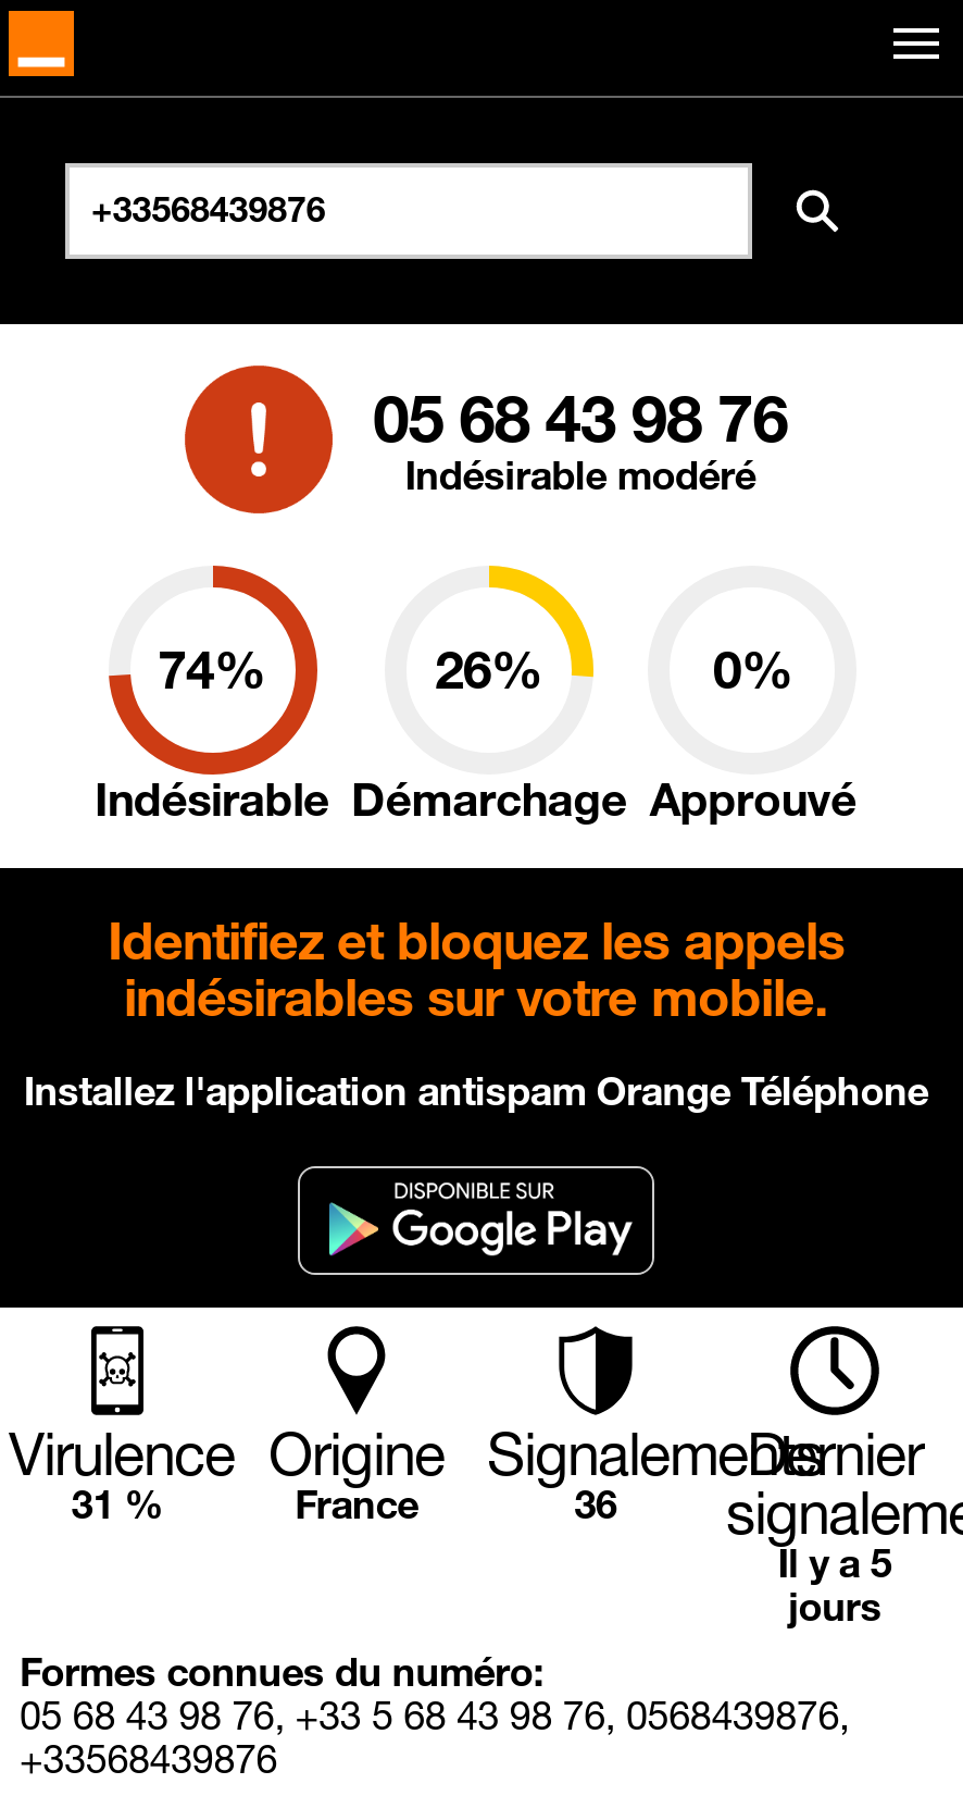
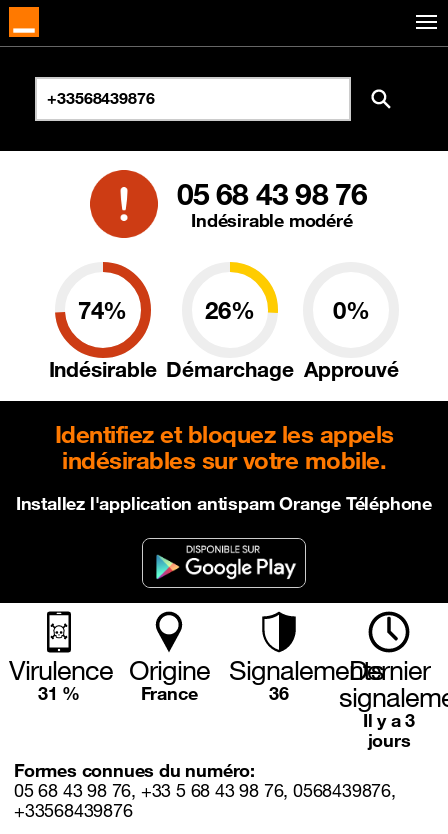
- Il y a 5
+ Il y a 3
